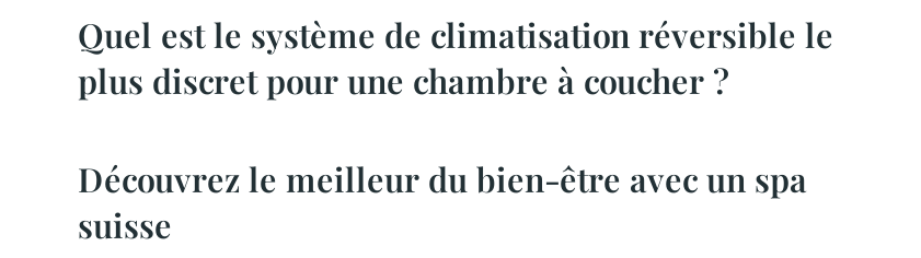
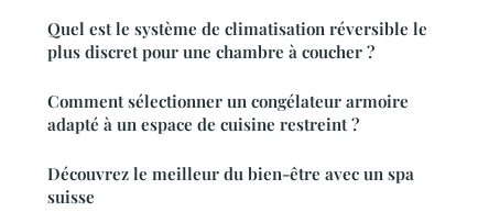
+ Comment sélectionner un congélateur armoire
+ adapté à un espace de cuisine restreint ?
